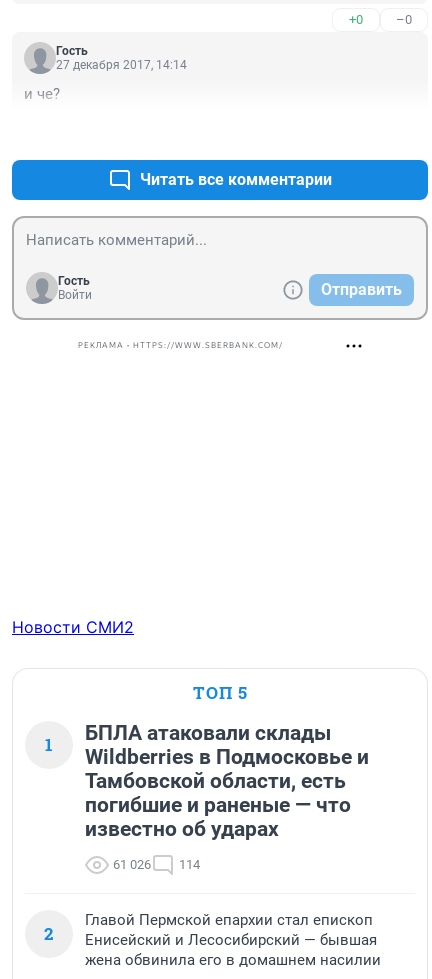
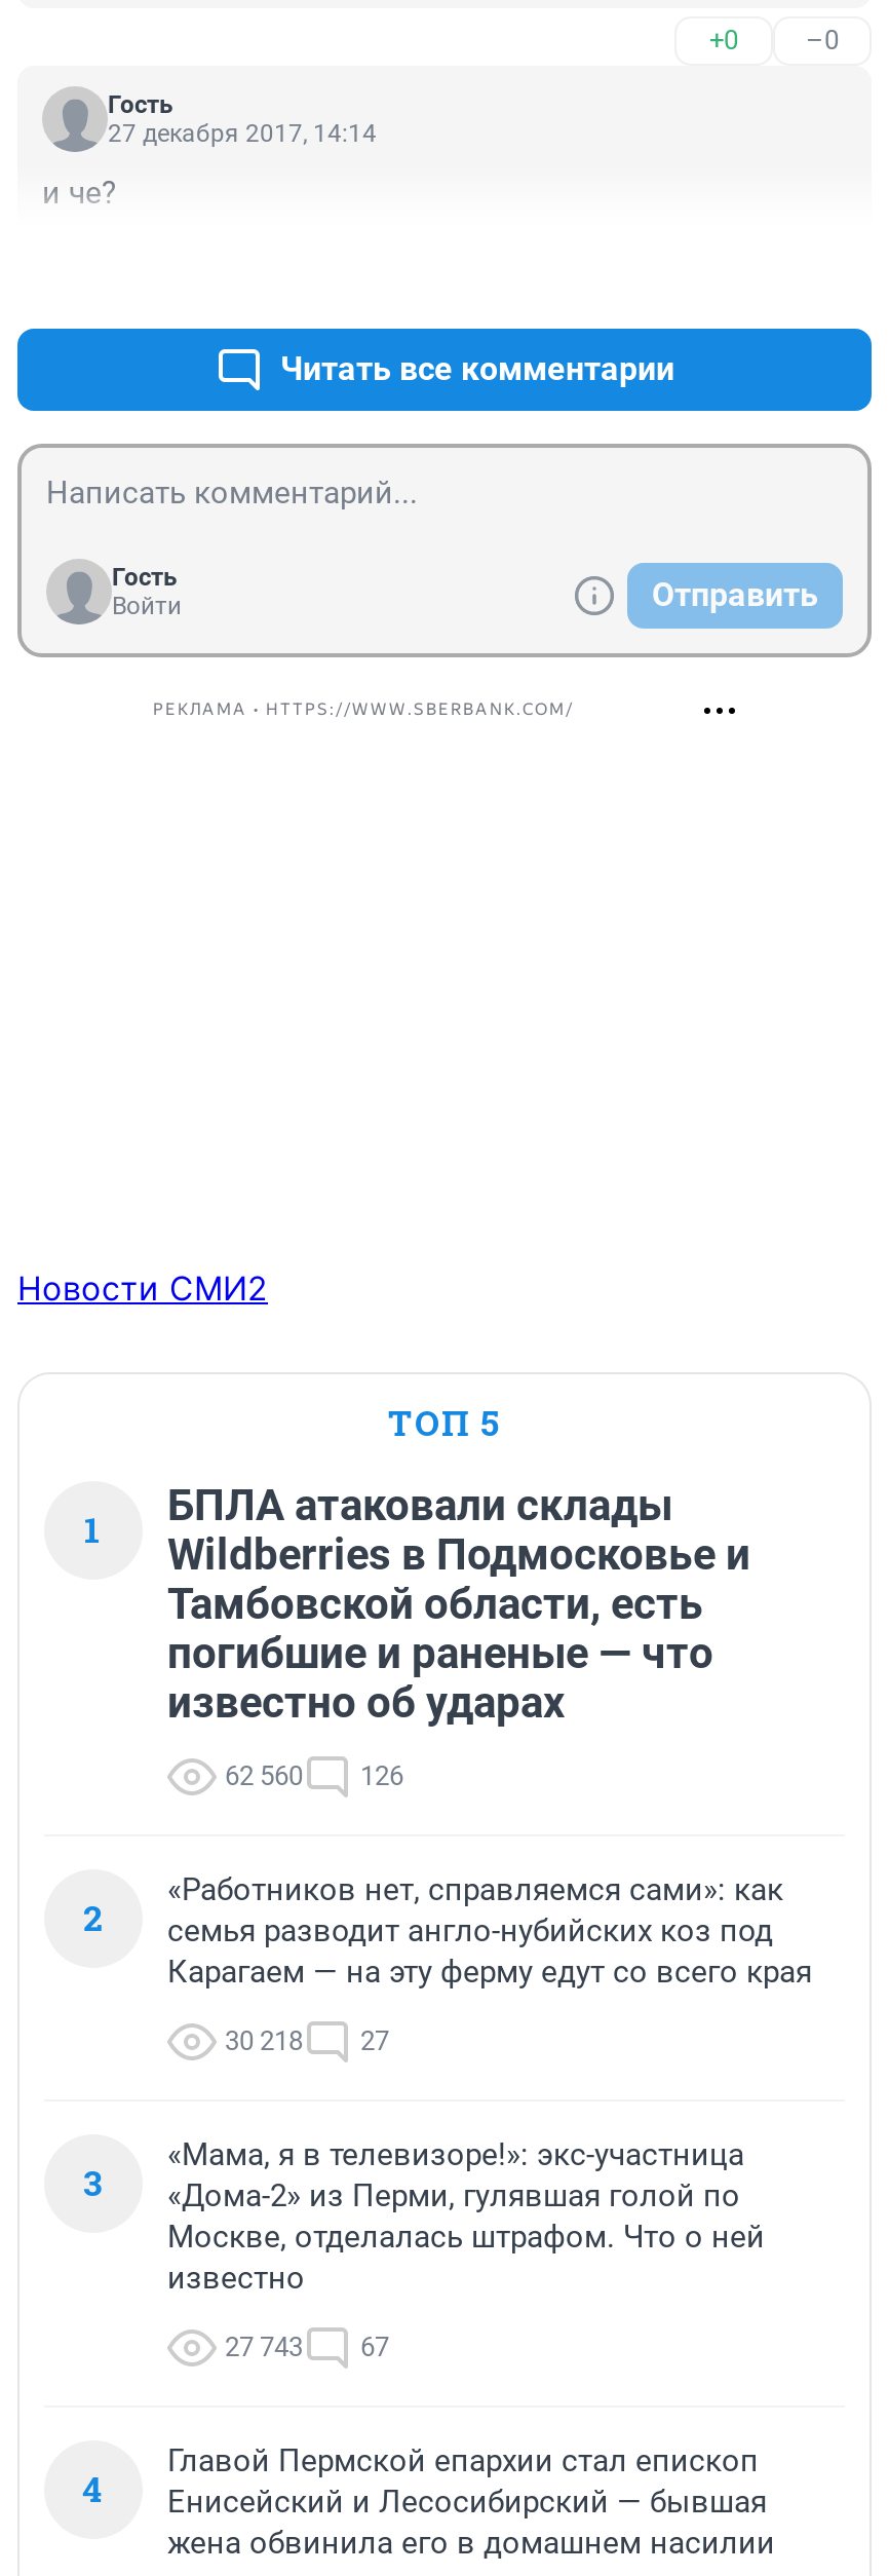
+ «Работников нет, справляемся сами»: как
+ семья разводит англо-нубийских коз под
+ Карагаем — на эту ферму едут со всего края
+ 30 218
+ 27
+ 3

- 61 026
+ 62 560

- 114
+ 126

+ «Мама, я в телевизоре!»: экс-участница
+ «Дома-2» из Перми, гулявшая голой по
+ Москве, отделалась штрафом. Что о ней
+ известно
+ 27 743
+ 67
+ 4
